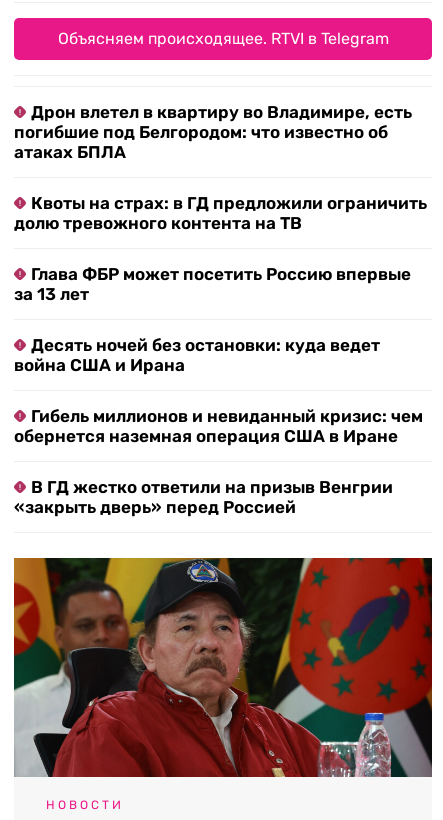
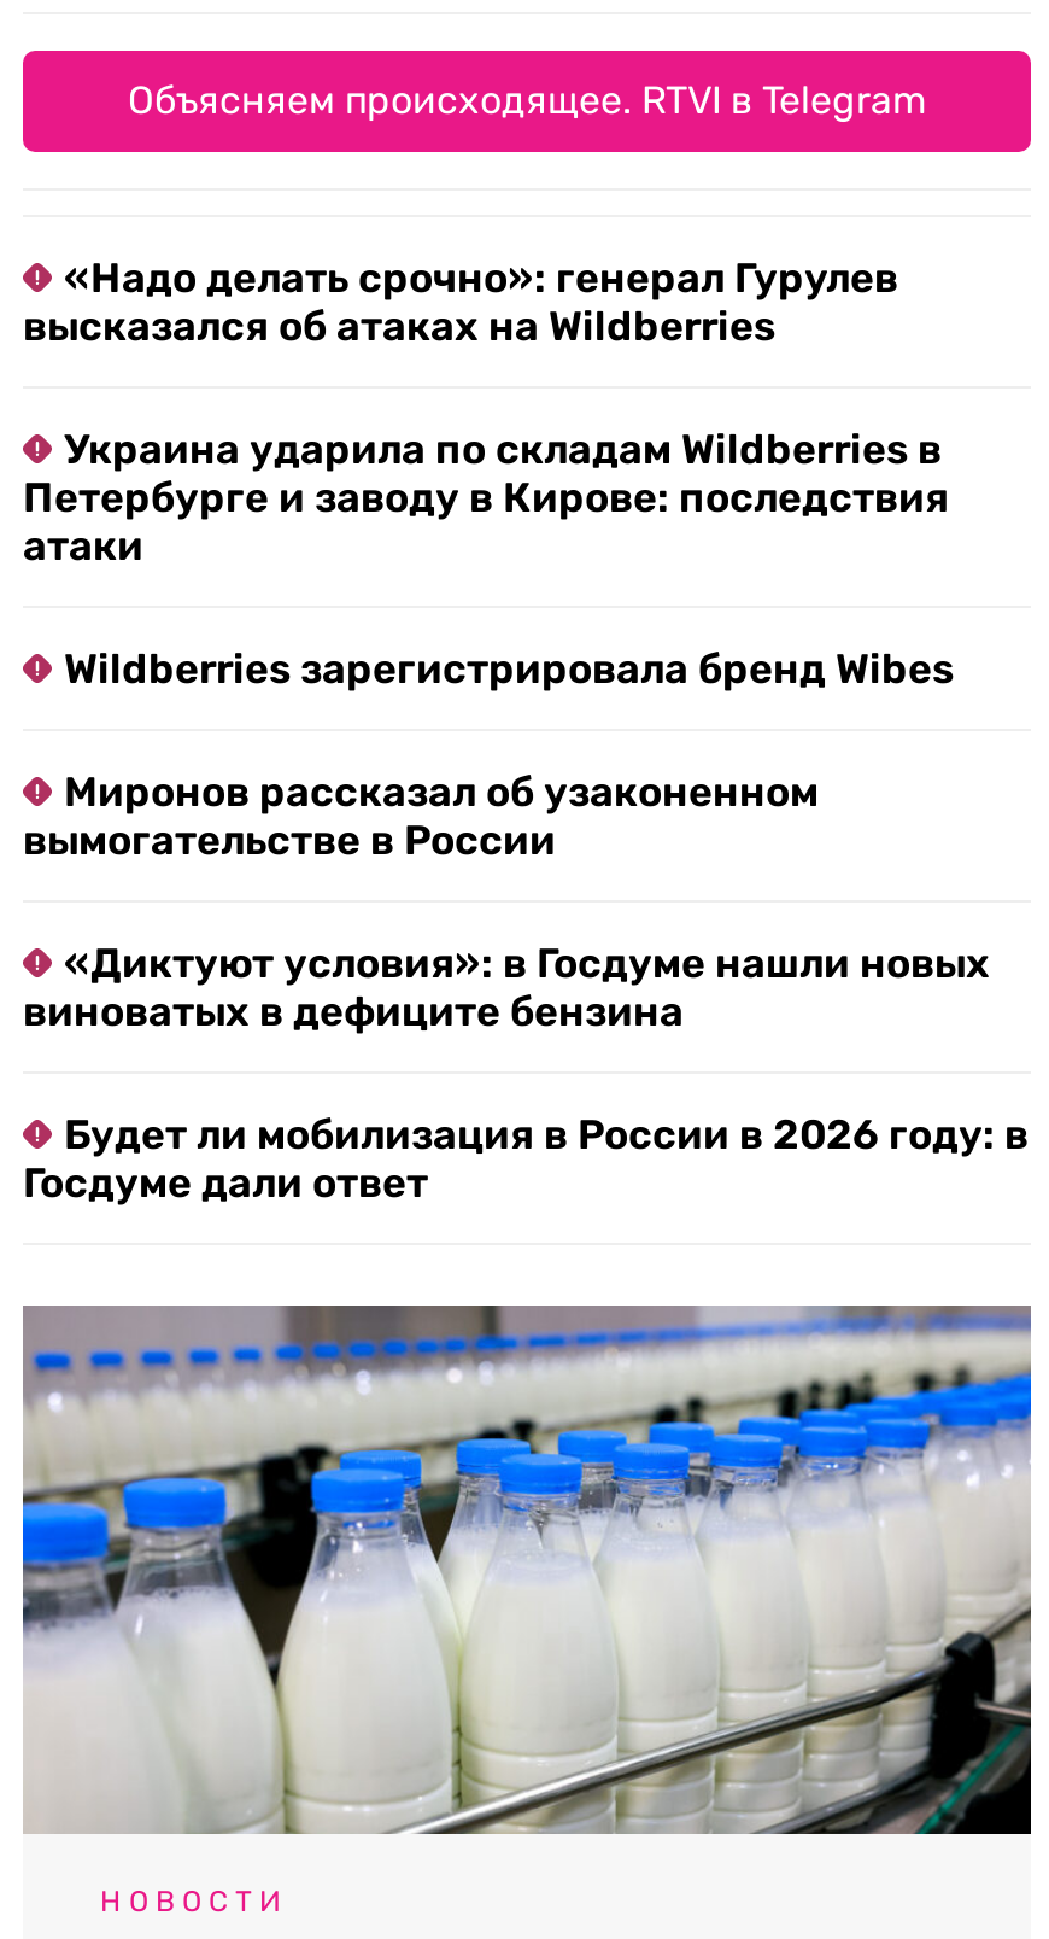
- Дрон влетел в квартиру во Владимире, есть
- погибшие под Белгородом: что известно об
- атаках БПЛА
+ «Надо делать срочно»: генерал Гурулев
+ высказался об атаках на Wildberries

- Квоты на страх: в ГД предложили ограничить
- долю тревожного контента на ТВ
+ Украина ударила по складам Wildberries в
+ Петербурге и заводу в Кирове: последствия
+ атаки

- Глава ФБР может посетить Россию впервые
- за 13 лет
+ Wildberries зарегистрировала бренд Wibes

- Десять ночей без остановки: куда ведет
- война США и Ирана
+ Миронов рассказал об узаконенном
+ вымогательстве в России

- Гибель миллионов и невиданный кризис: чем
- обернется наземная операция США в Иране
+ «Диктуют условия»: в Госдуме нашли новых
+ виноватых в дефиците бензина

- В ГД жестко ответили на призыв Венгрии
- «закрыть дверь» перед Россией
+ Будет ли мобилизация в России в 2026 году: в
+ Госдуме дали ответ

- [image]
+ [image]
